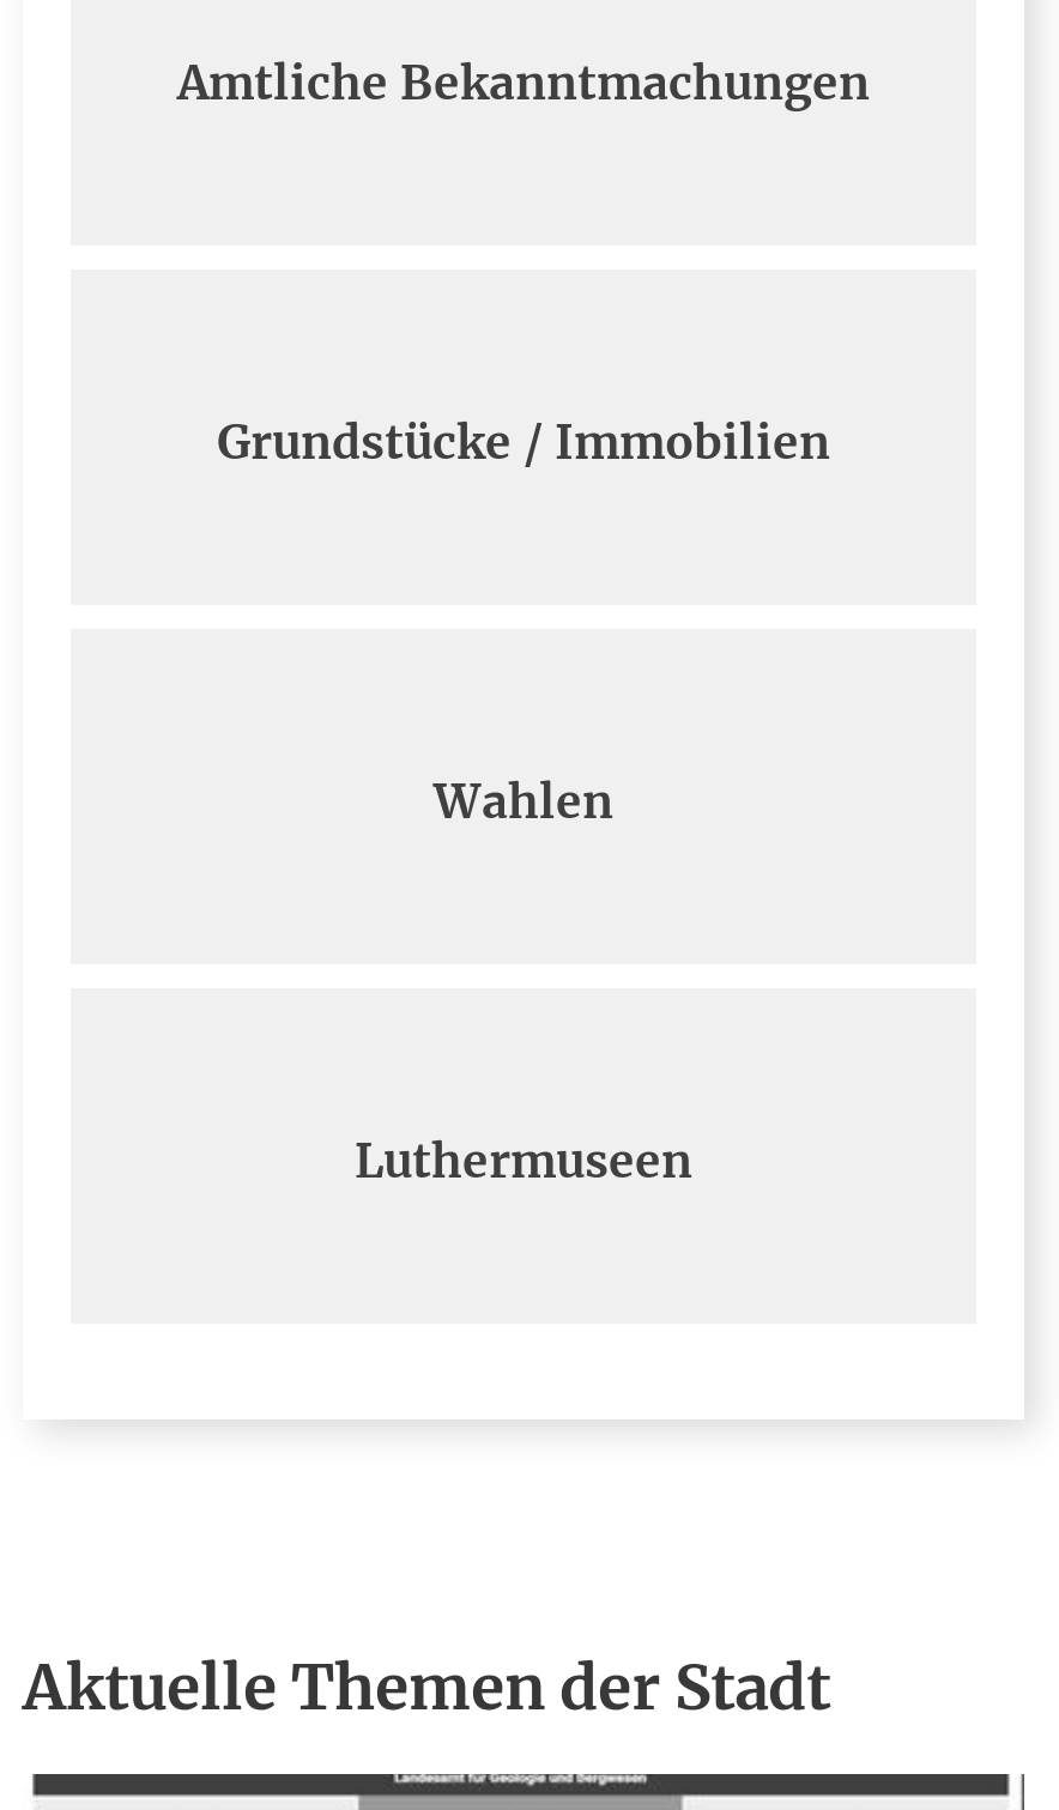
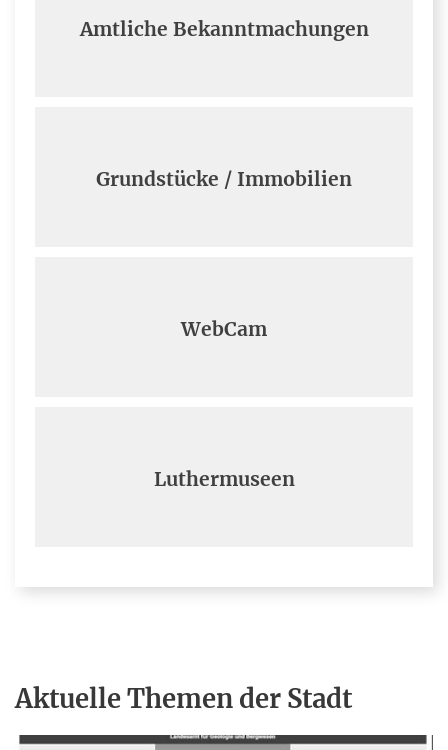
- Wahlen
+ WebCam
